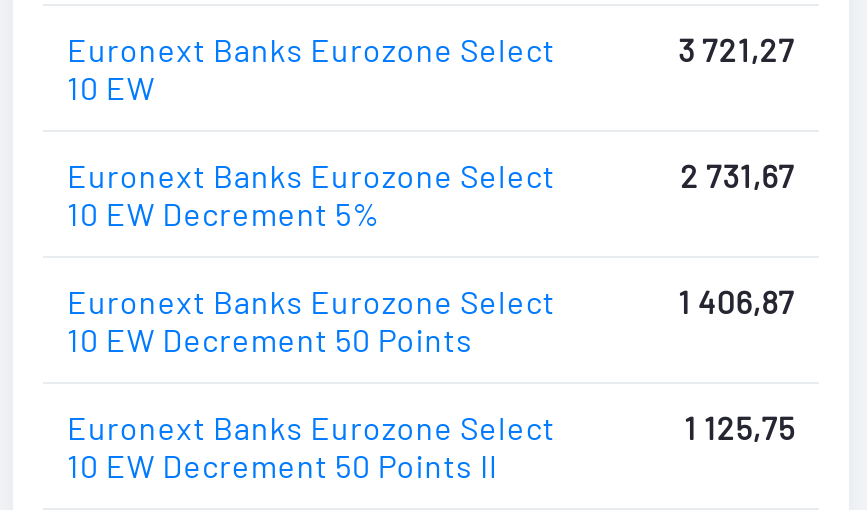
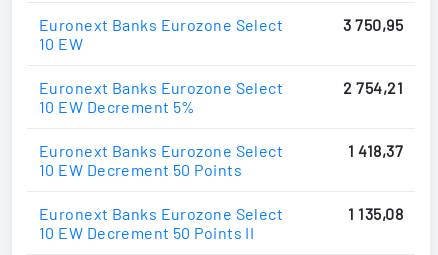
- 3 721,27
+ 3 750,95

- 2 731,67
+ 2 754,21

- 1 406,87
+ 1 418,37

- 1 125,75
+ 1 135,08
